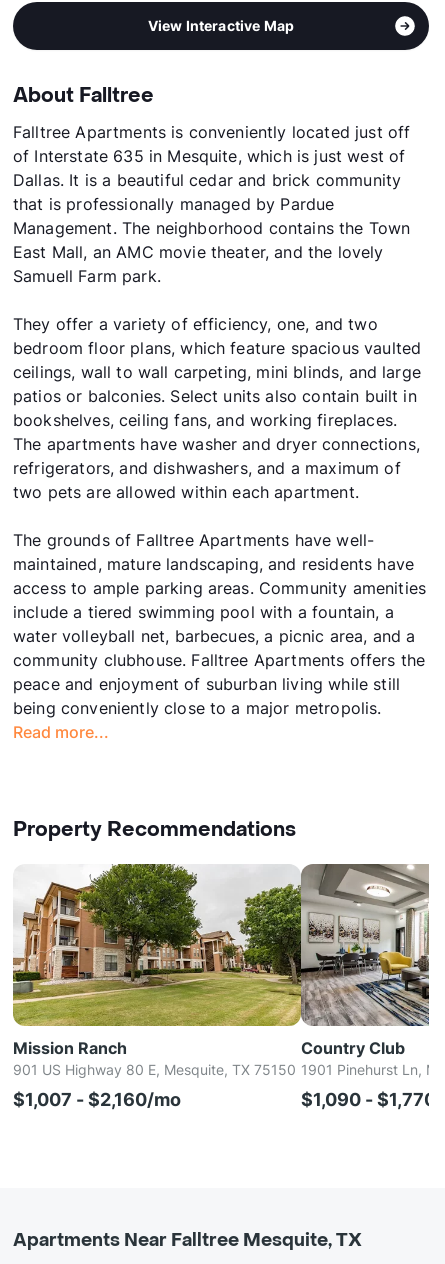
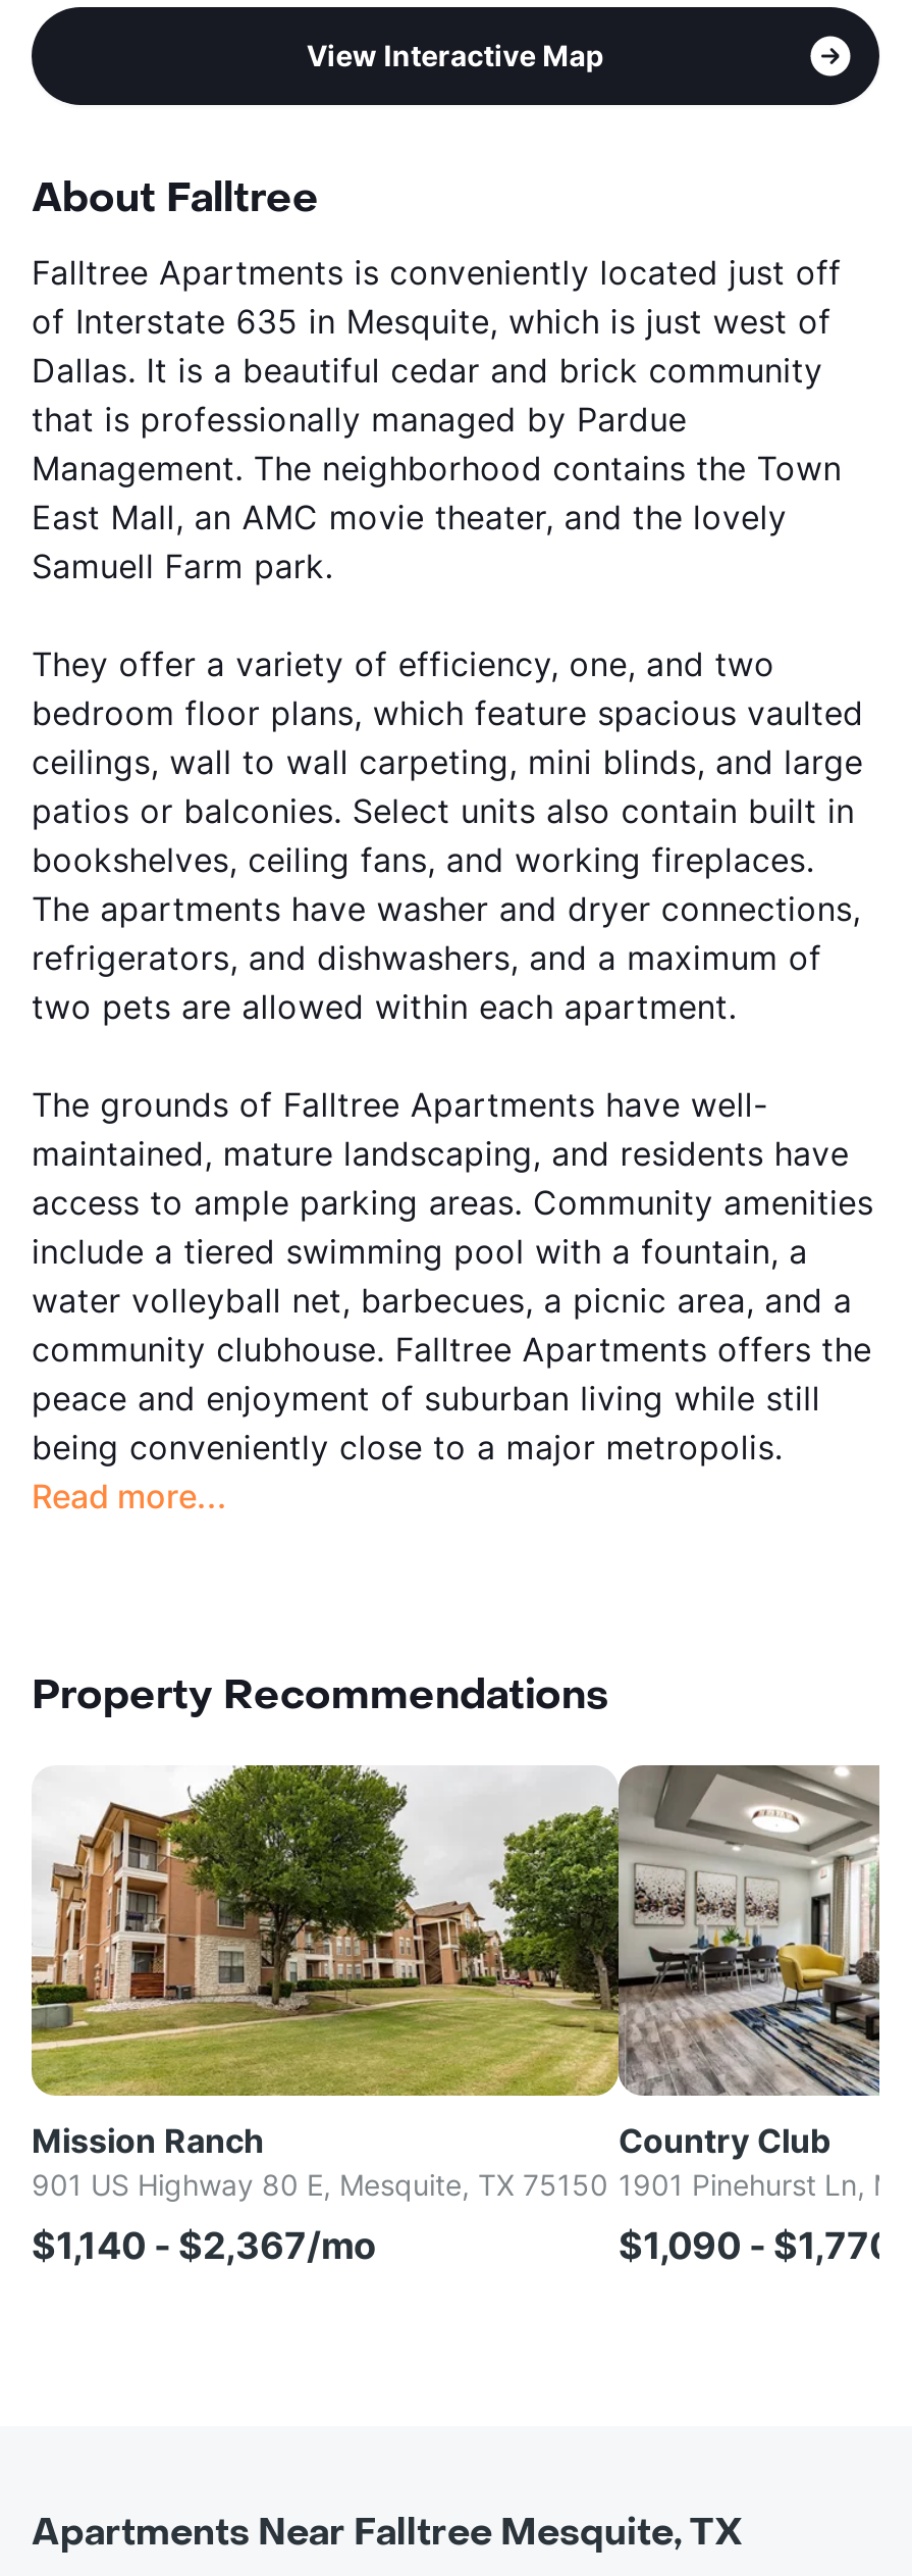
- $1,007 - $2,160/mo
+ $1,140 - $2,367/mo
